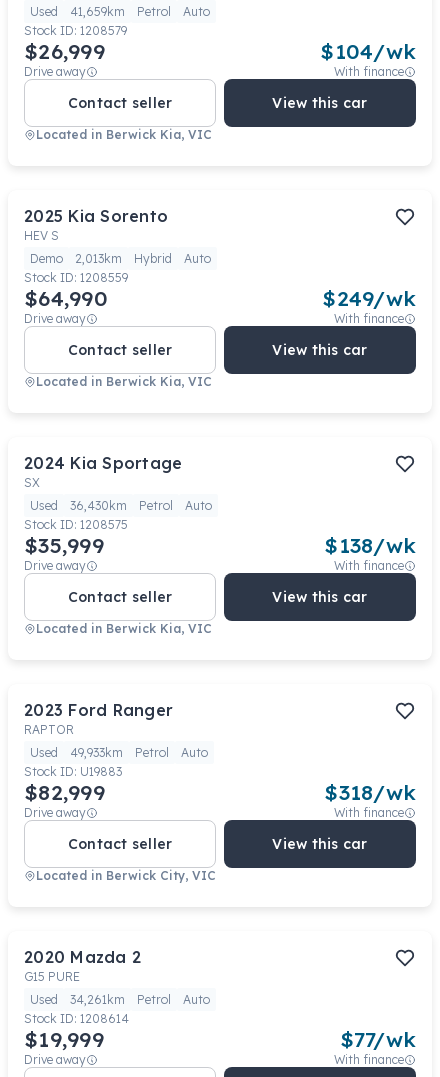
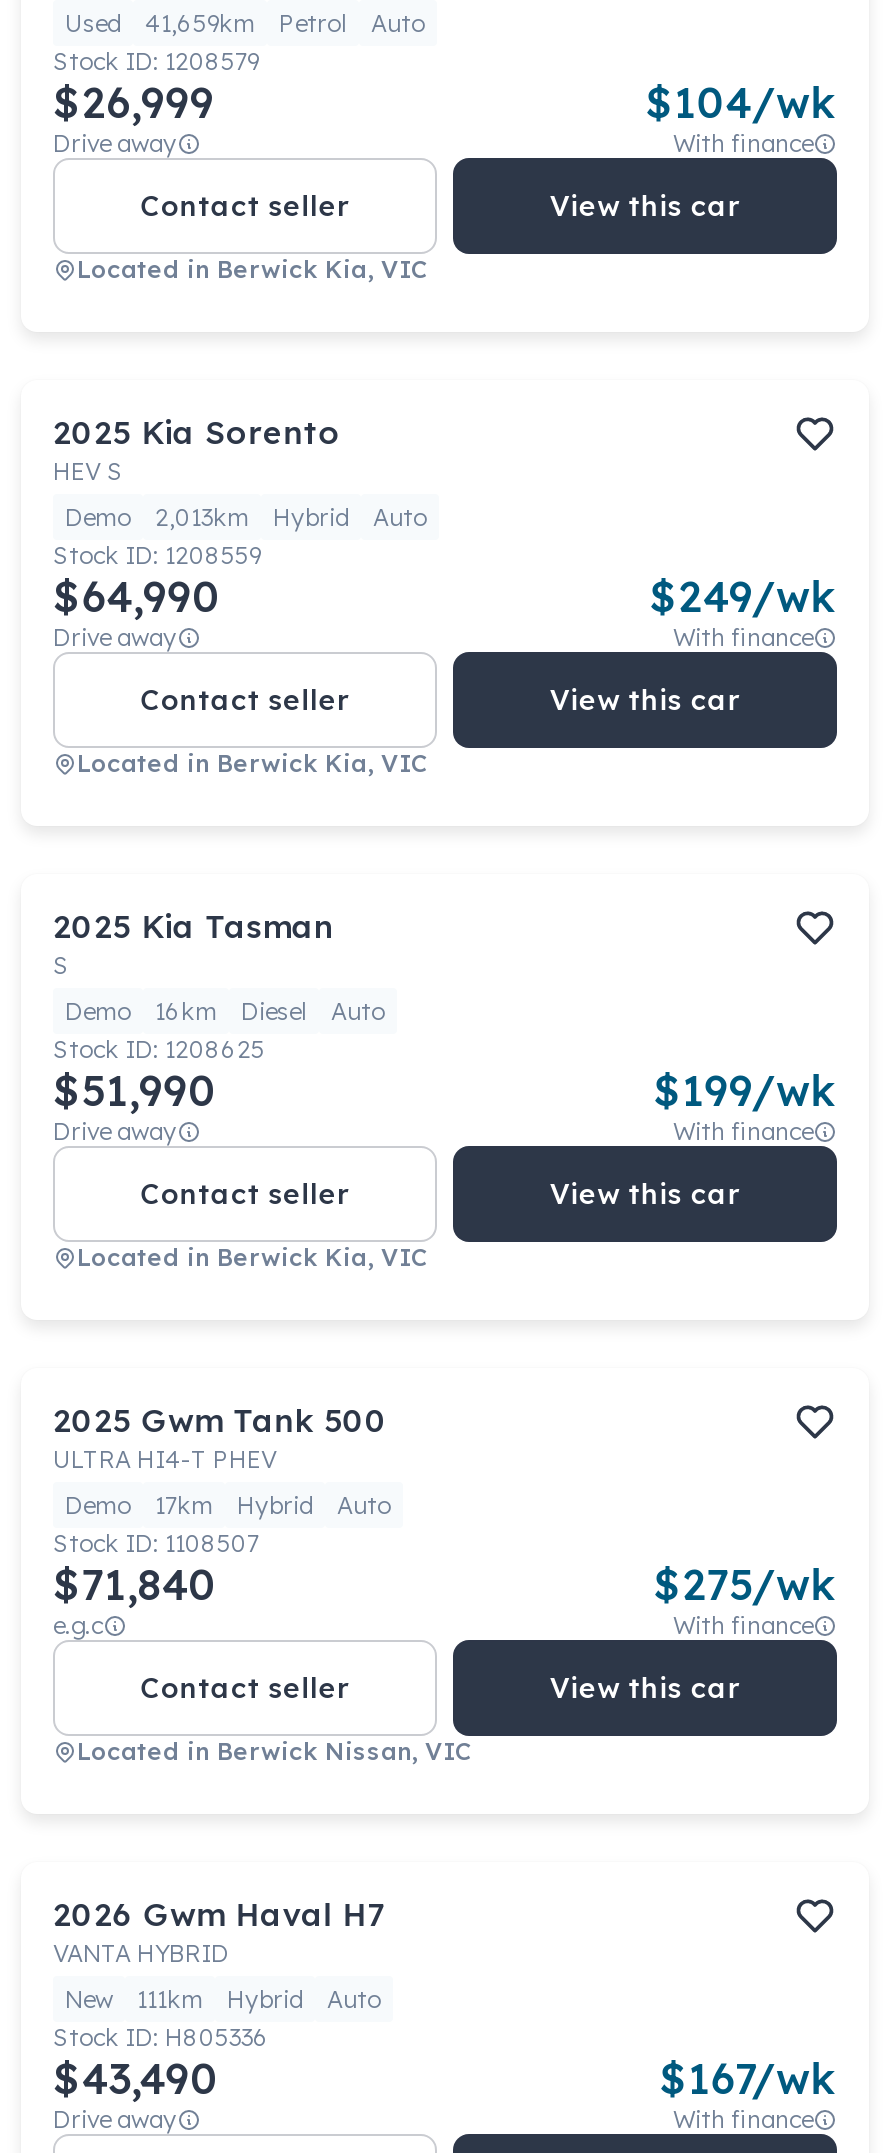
- 2024 Kia Sportage
- SX
+ 2025 Kia Tasman
+ S

- Used
- 36,430km
- Petrol
+ Demo
+ 16km
+ Diesel

- Stock ID: 1208575
+ Stock ID: 1208625

- $35,999
+ $51,990

- $138/wk
+ $199/wk

- 2023 Ford Ranger
- RAPTOR
+ 2025 Gwm Tank 500
+ ULTRA HI4-T PHEV

- Used
- 49,933km
- Petrol
+ Demo
+ 17km
+ Hybrid

- Stock ID: U19883
- $82,999
- Drive away
+ Stock ID: 1108507
+ $71,840
+ e.g.c

- $318/wk
+ $275/wk

- Located in Berwick City, VIC
+ Located in Berwick Nissan, VIC

- 2020 Mazda 2
- G15 PURE
+ 2026 Gwm Haval H7
+ VANTA HYBRID

- Used
- 34,261km
- Petrol
+ New
+ 111km
+ Hybrid

- Stock ID: 1208614
+ Stock ID: H805336

- $19,999
+ $43,490

- $77/wk
+ $167/wk
